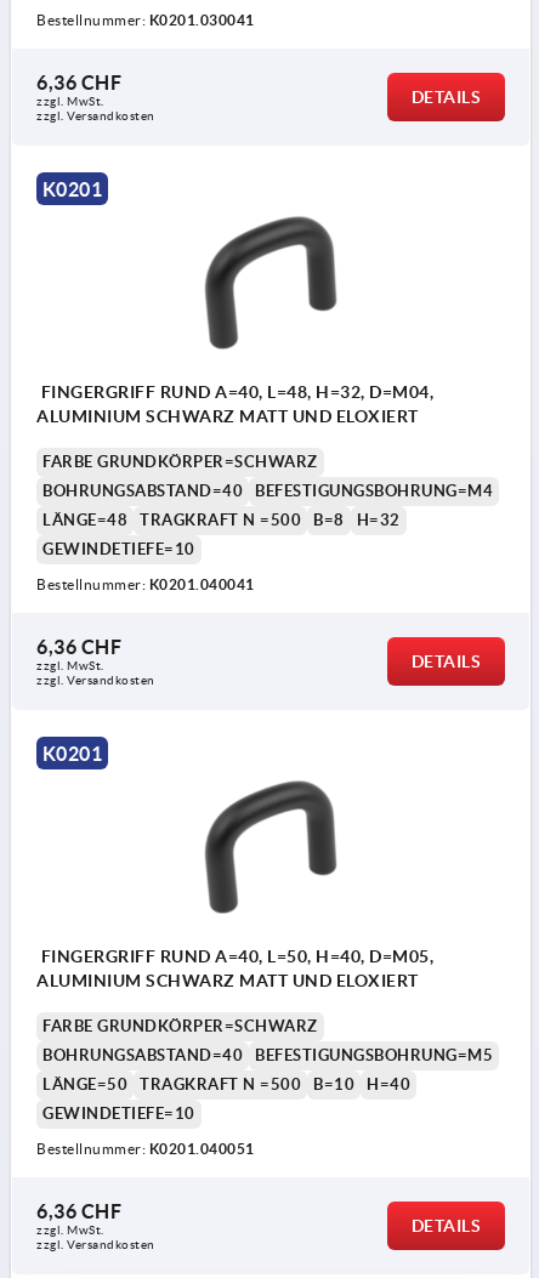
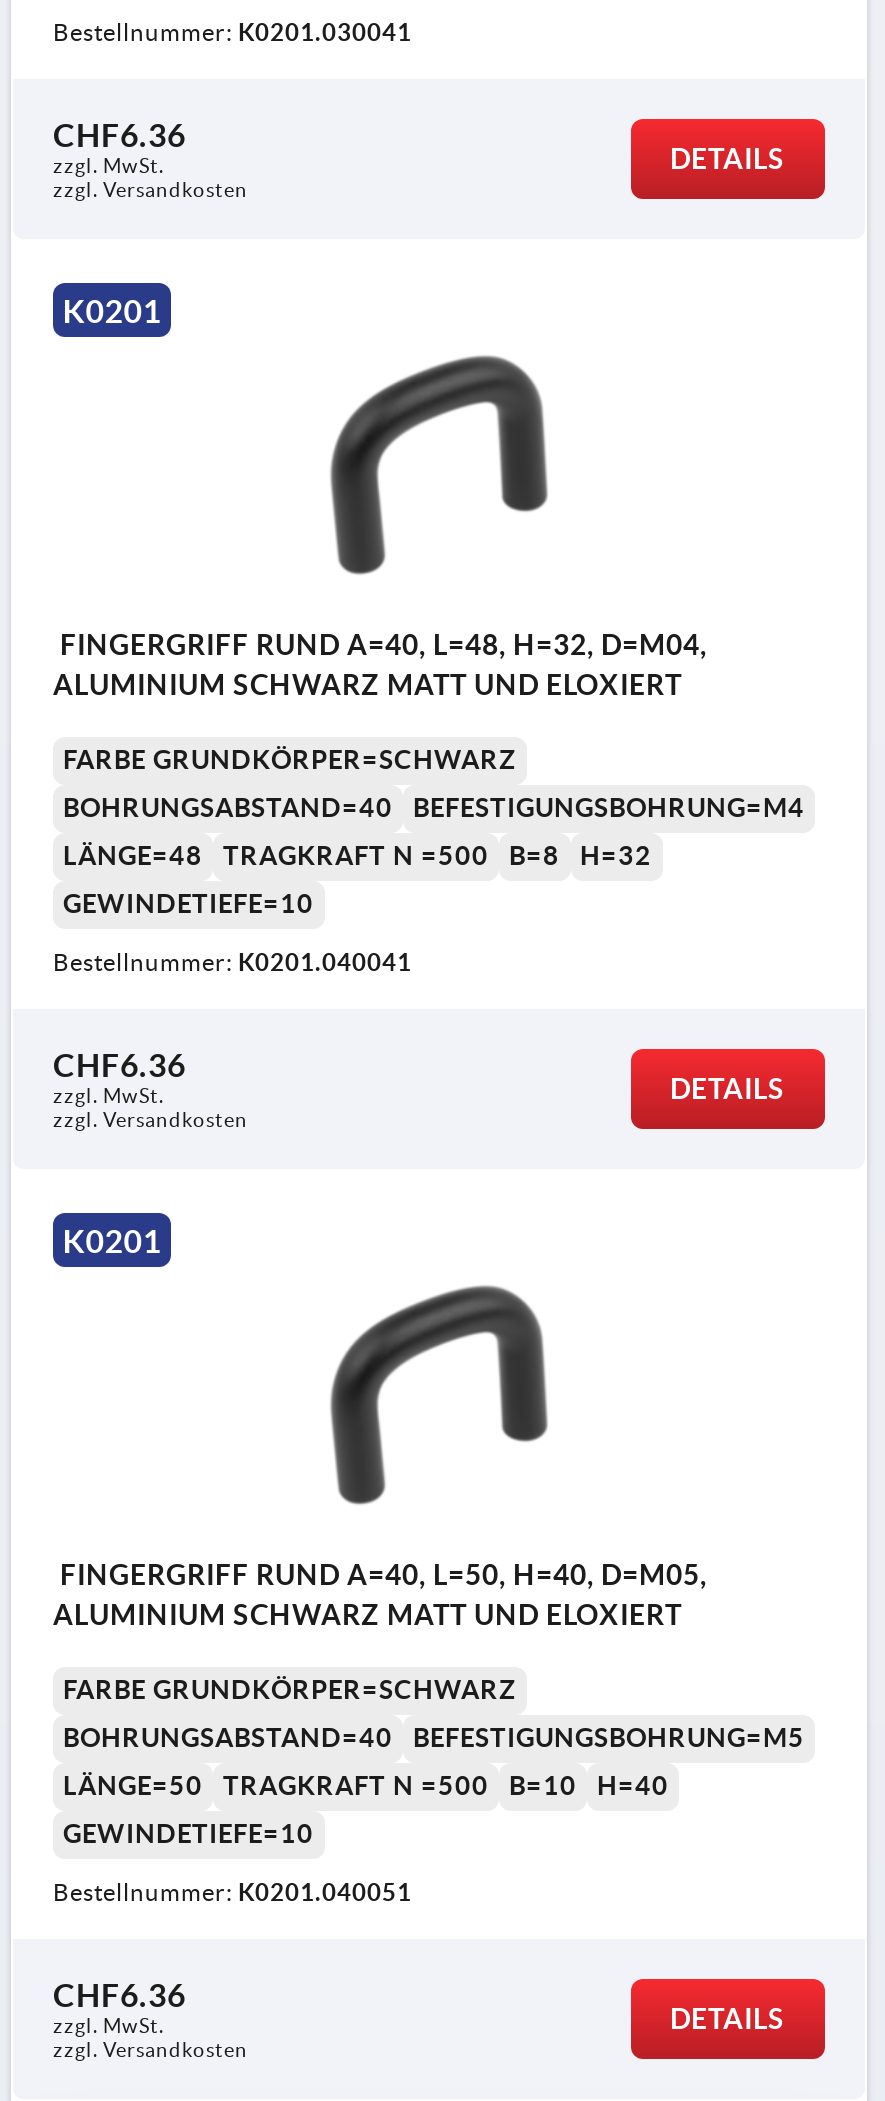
- 6,36 CHF
+ CHF6.36

- 6,36 CHF
+ CHF6.36

- 6,36 CHF
+ CHF6.36
